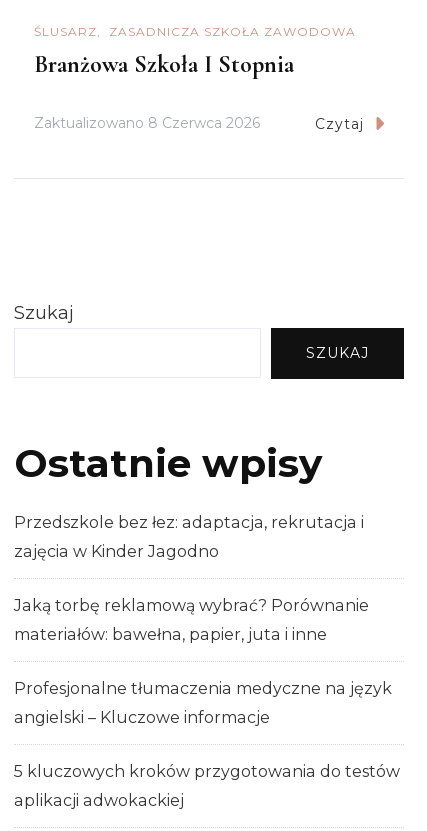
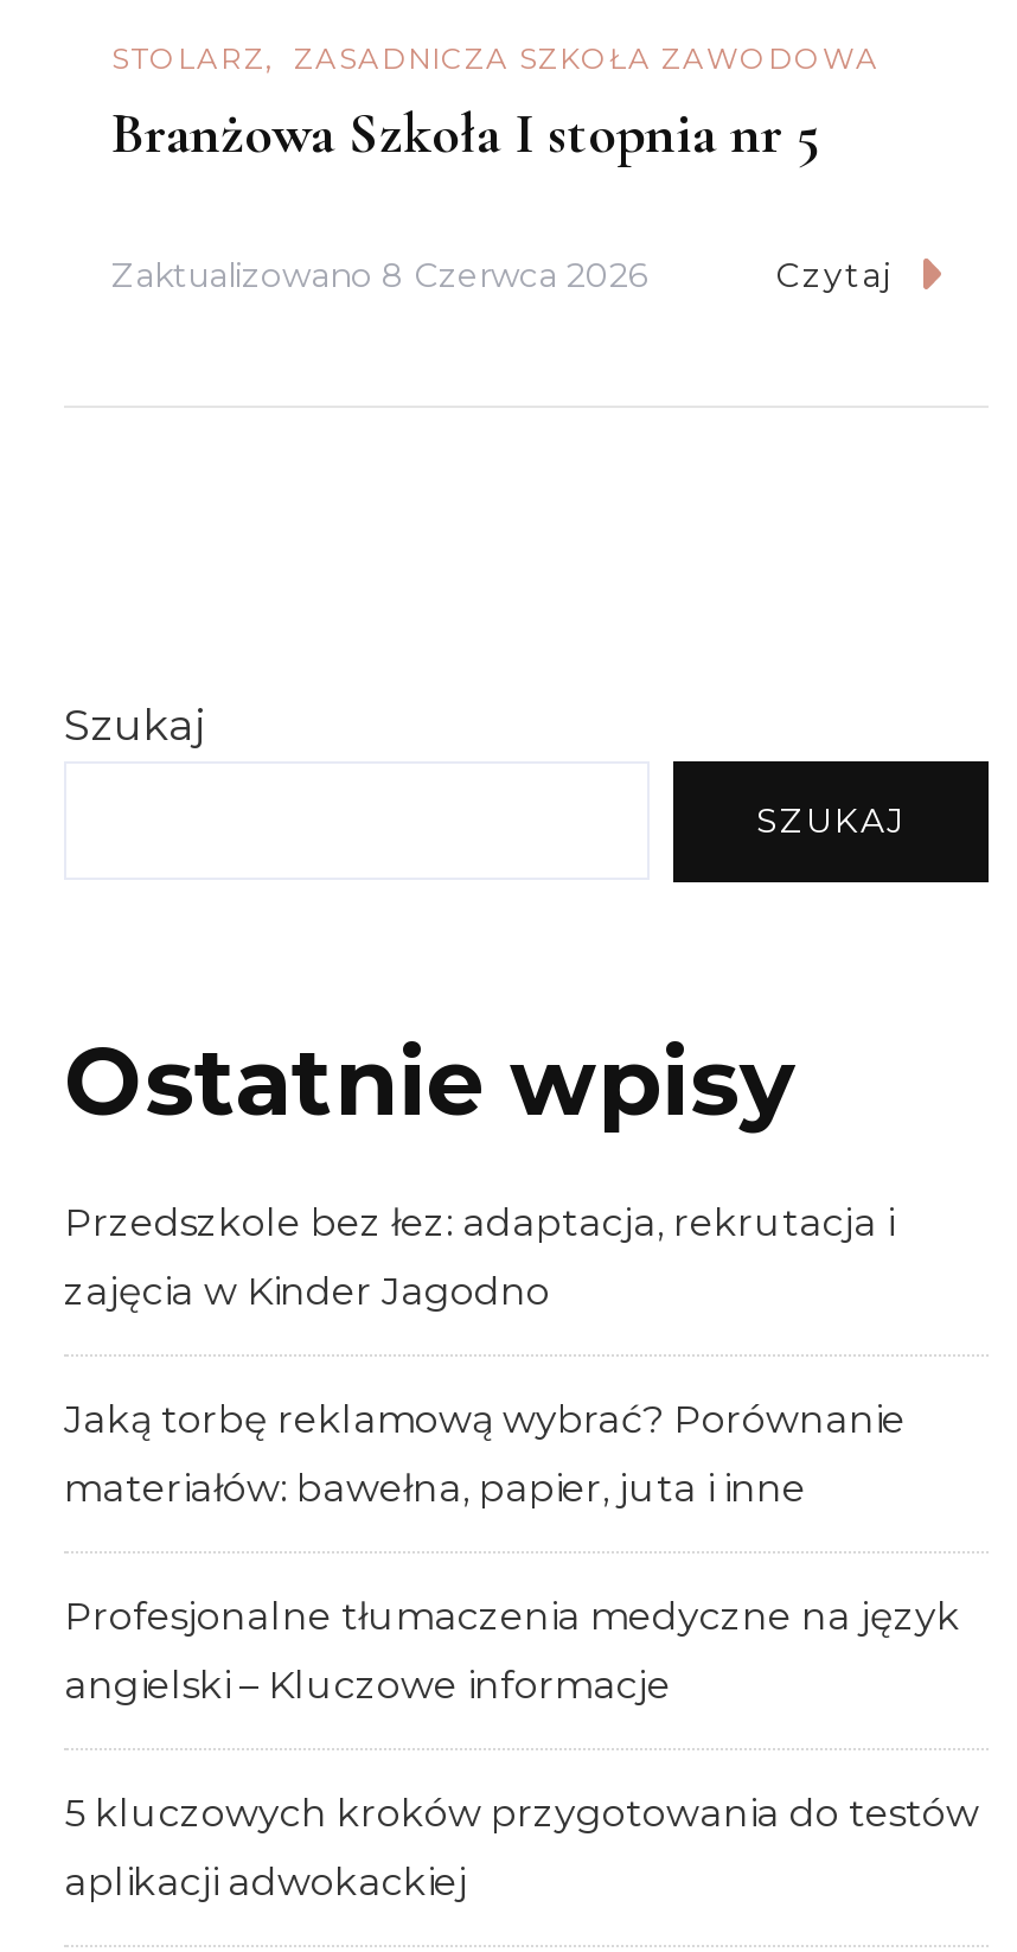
- ŚLUSARZ
+ STOLARZ

- Branżowa Szkoła I Stopnia
+ Branżowa Szkoła I stopnia nr 5
